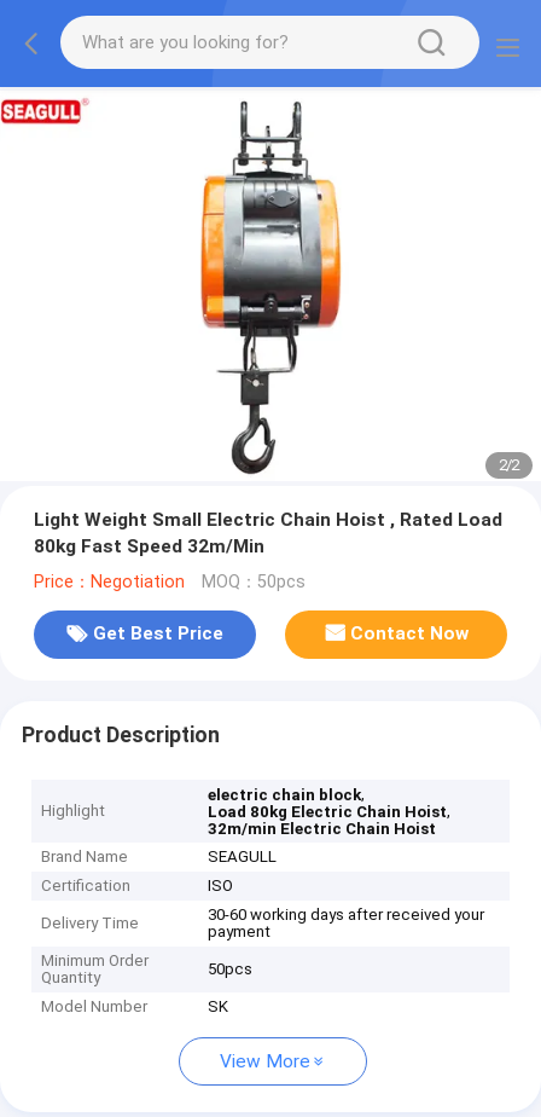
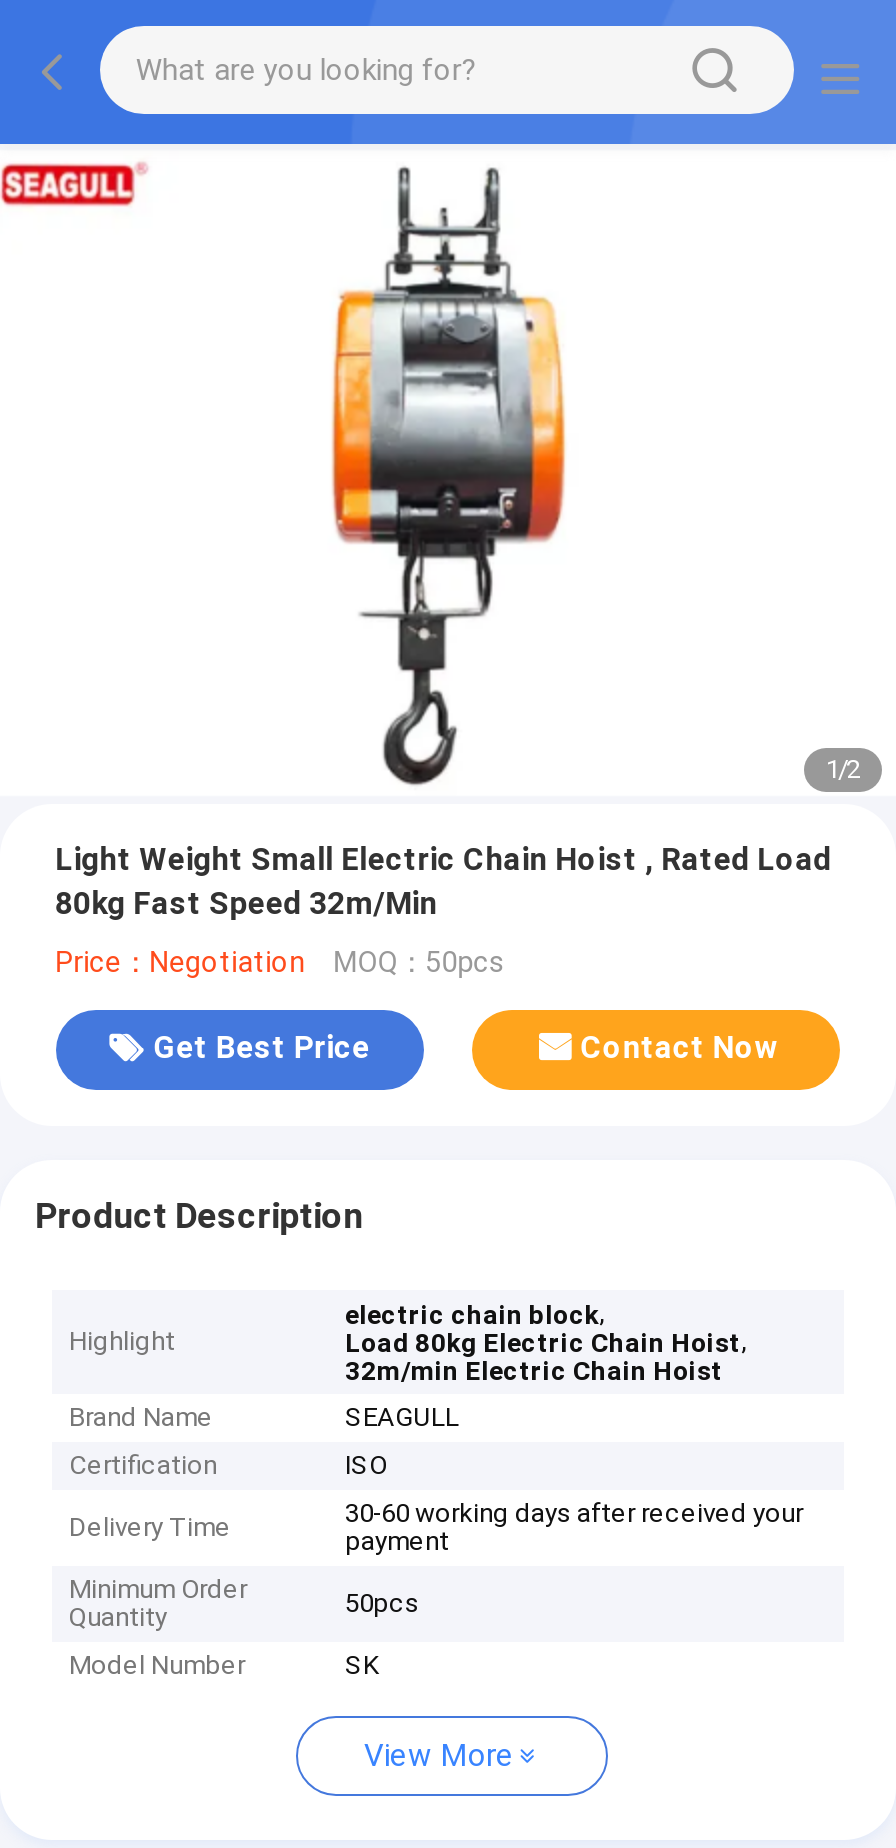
- 2/2
+ 1/2
